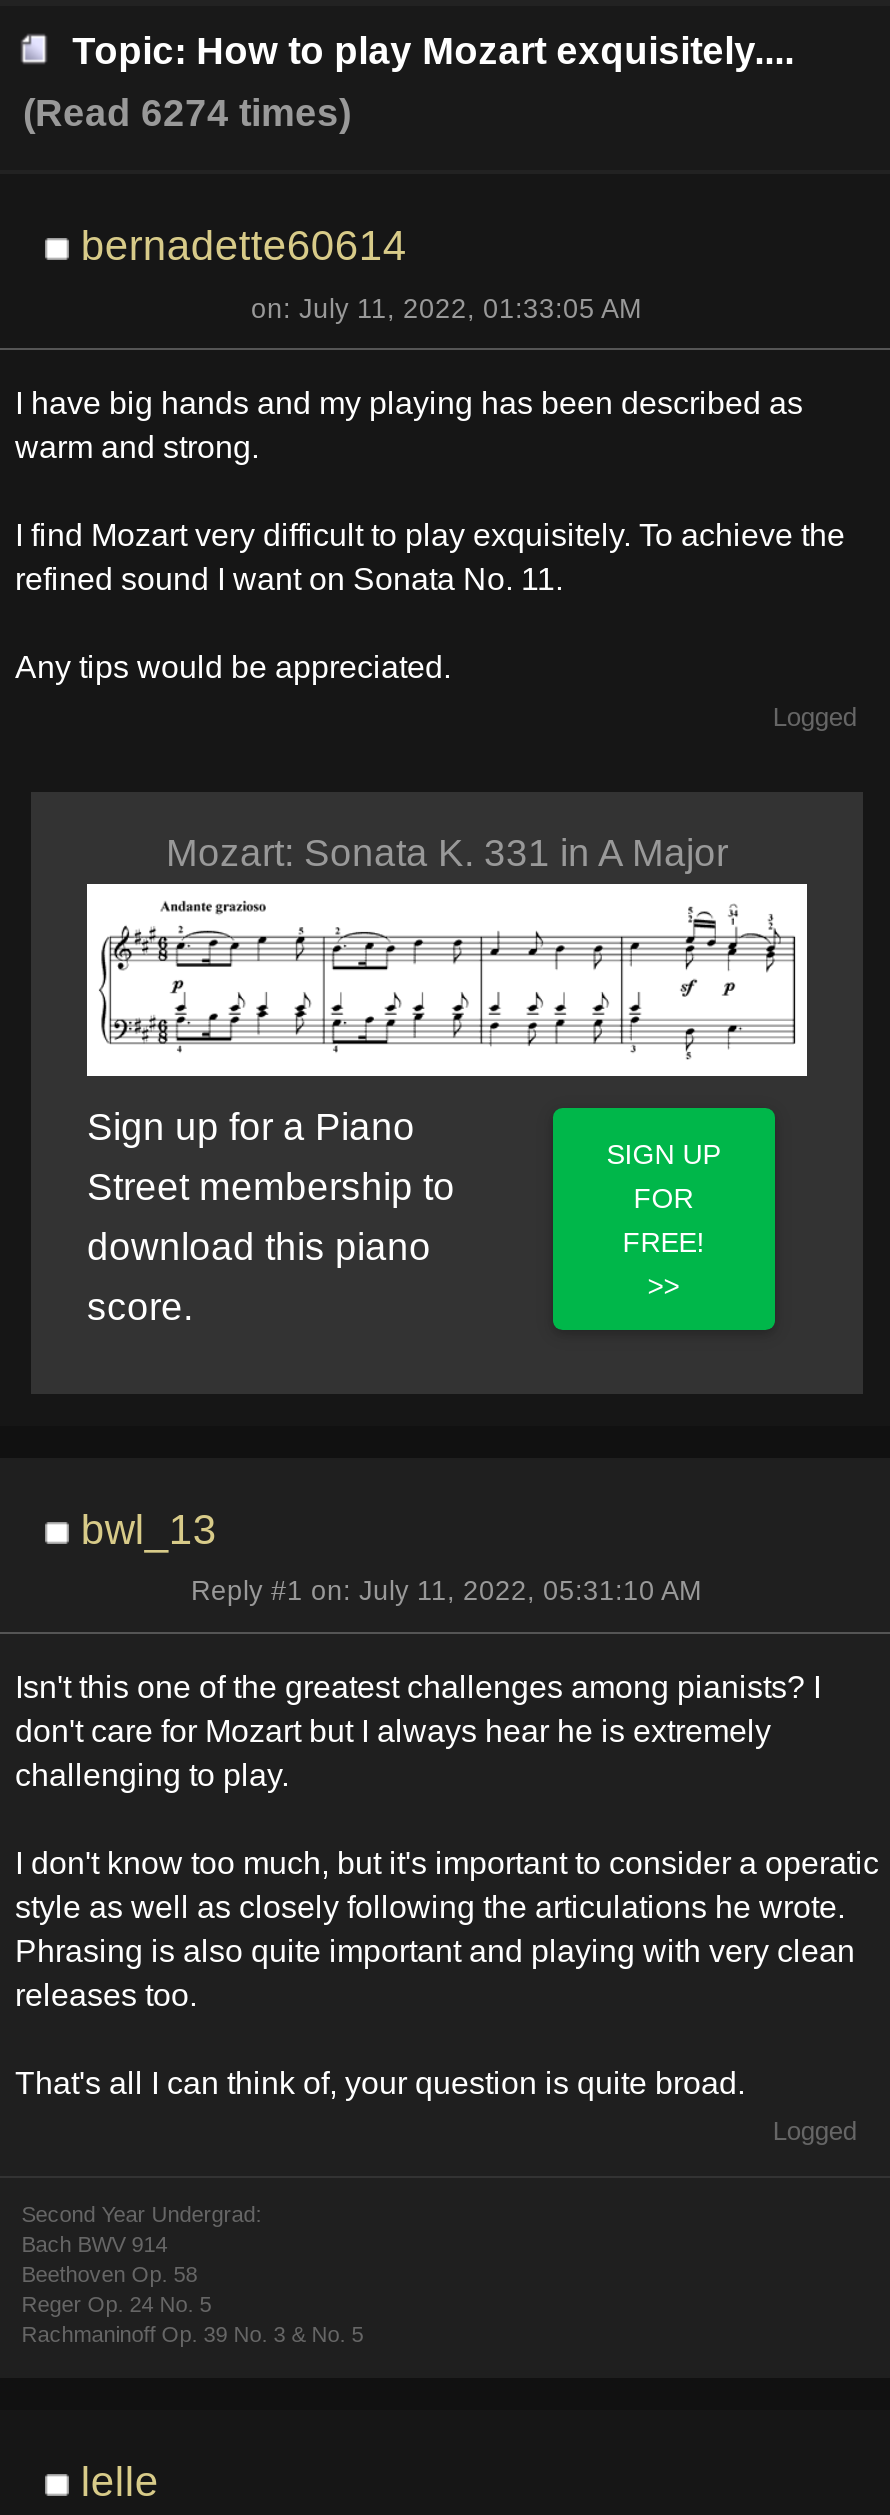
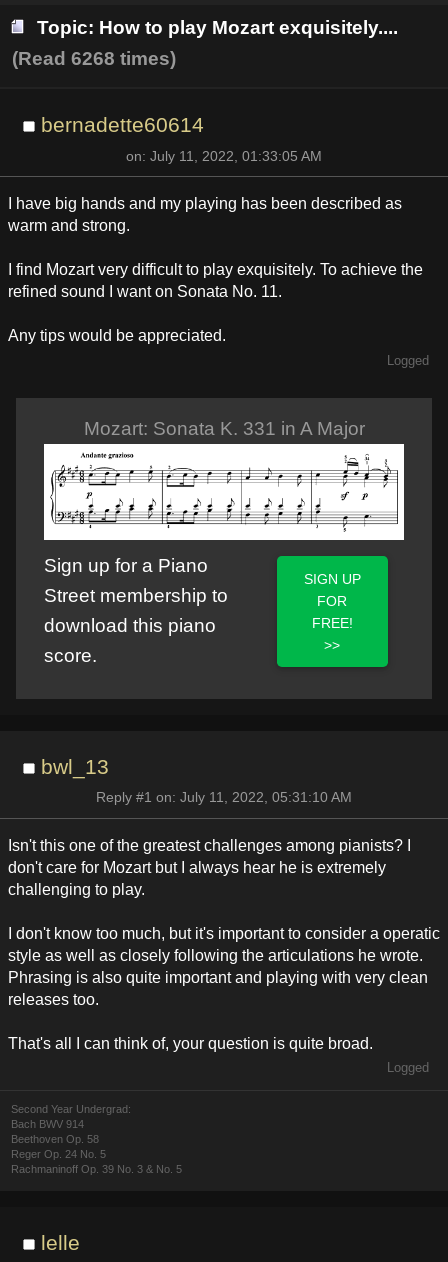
- (Read 6274 times)
+ (Read 6268 times)
